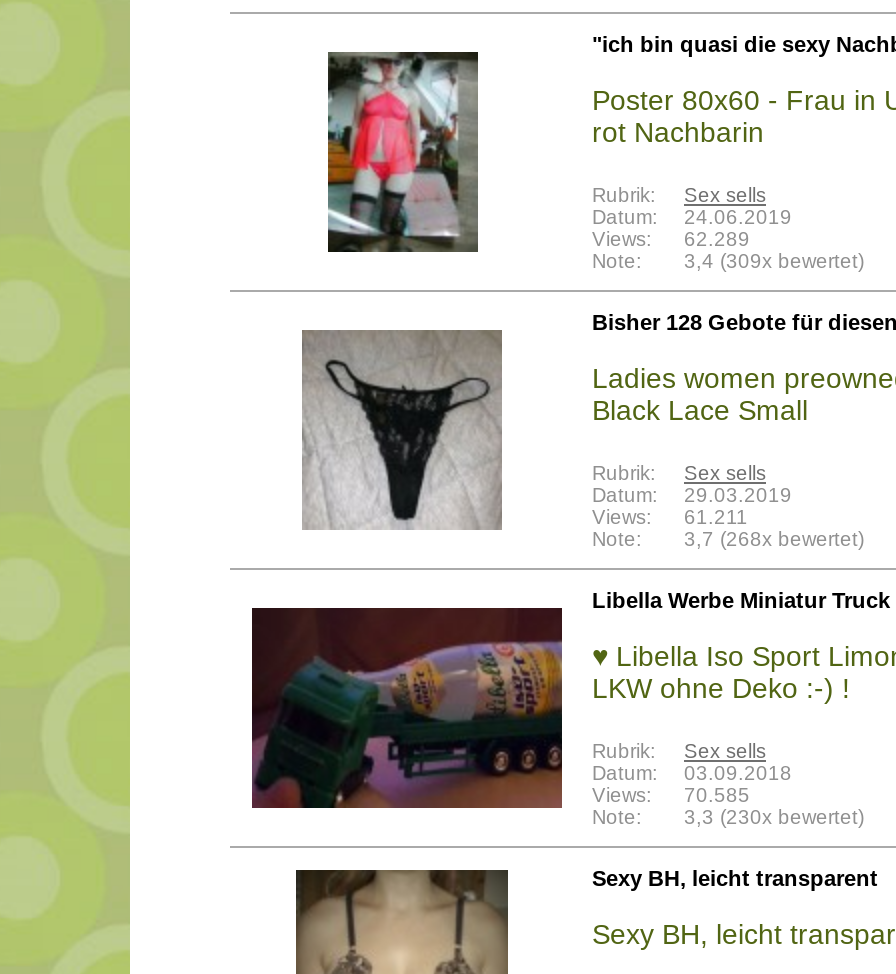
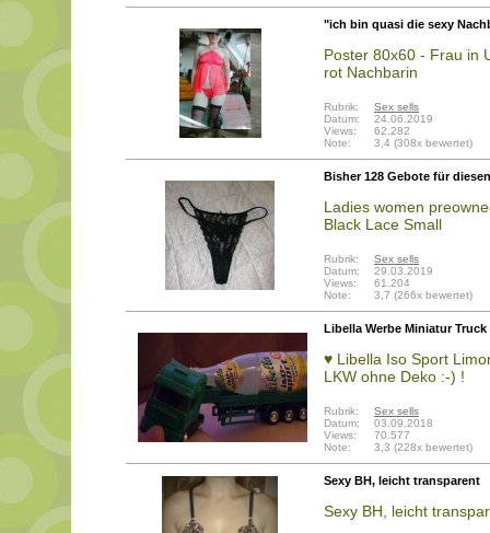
- Views: 62.289
+ Views: 62.282

- Note: 3,4 (309x bewertet)
+ Note: 3,4 (308x bewertet)

- Views: 61.211
+ Views: 61.204

- Note: 3,7 (268x bewertet)
+ Note: 3,7 (266x bewertet)

- Views: 70.585
+ Views: 70.577

- Note: 3,3 (230x bewertet)
+ Note: 3,3 (228x bewertet)
